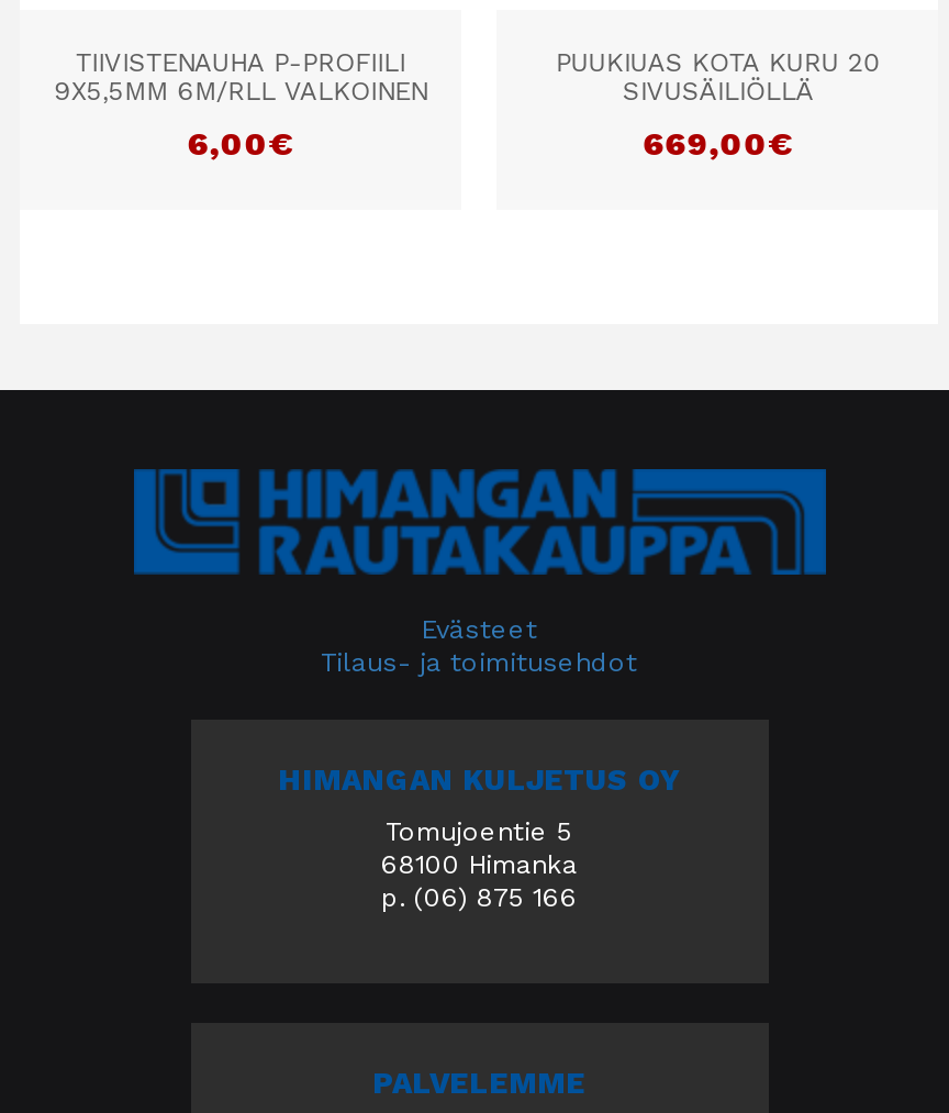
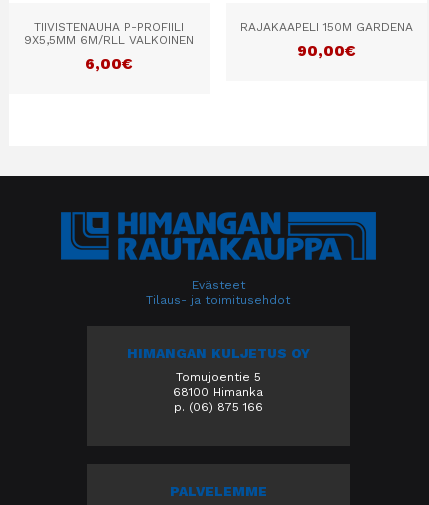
- PUUKIUAS KOTA KURU 20
- SIVUSÄILIÖLLÄ
- 669,00€
+ RAJAKAAPELI 150M GARDENA
+ 90,00€
